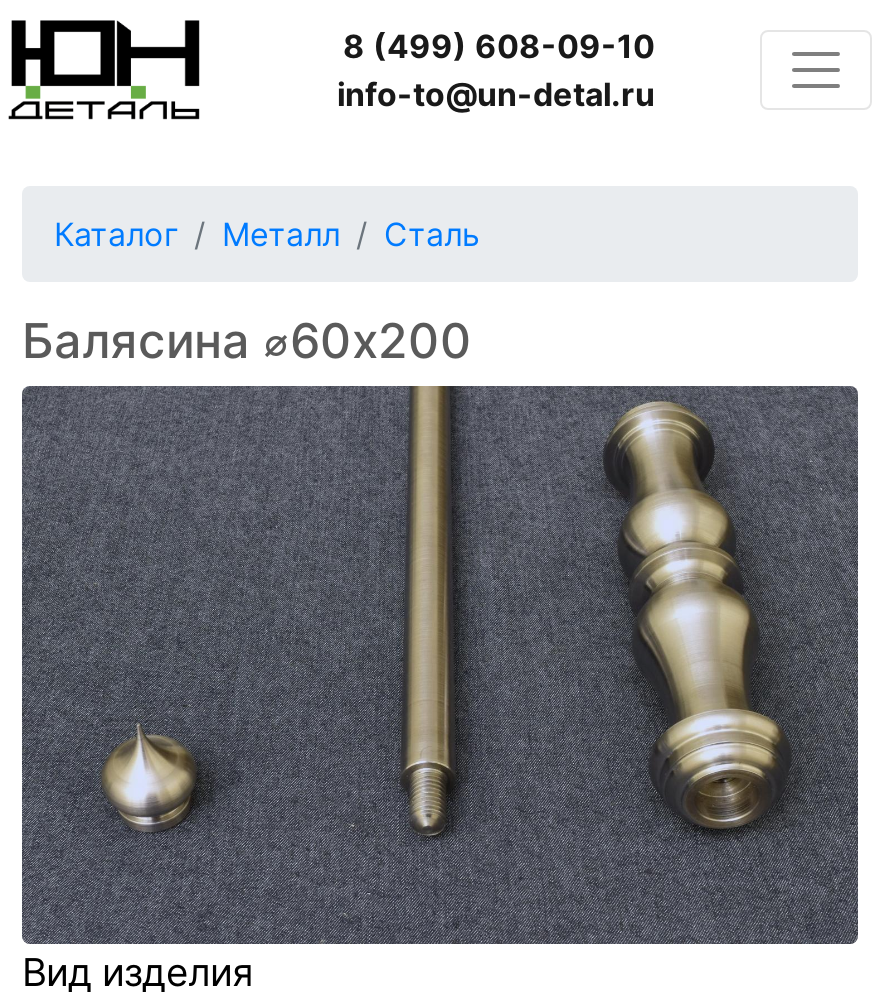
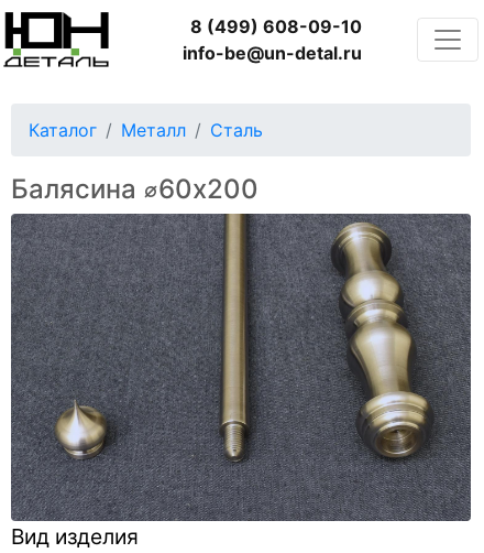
- info-to@un-detal.ru
+ info-be@un-detal.ru
